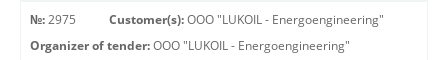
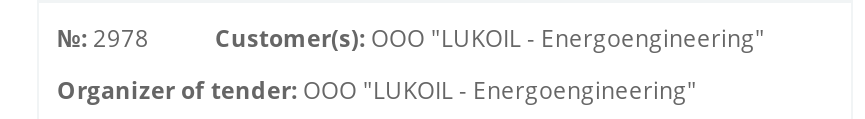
- №: 2975
+ №: 2978
